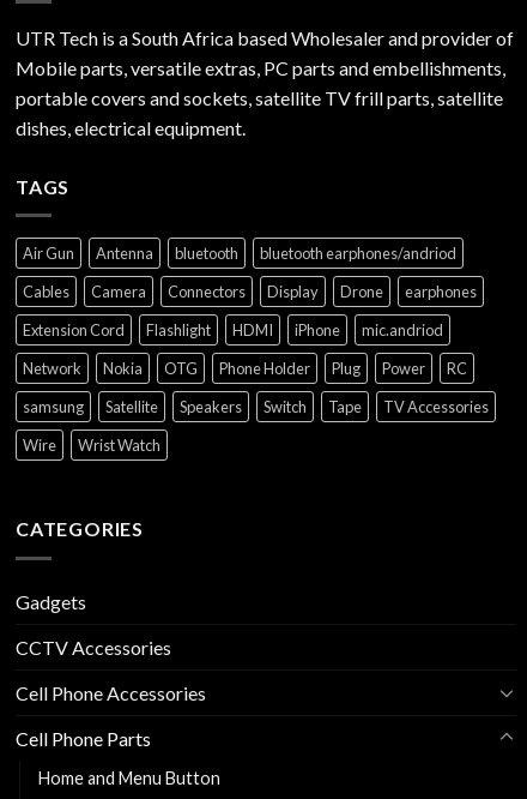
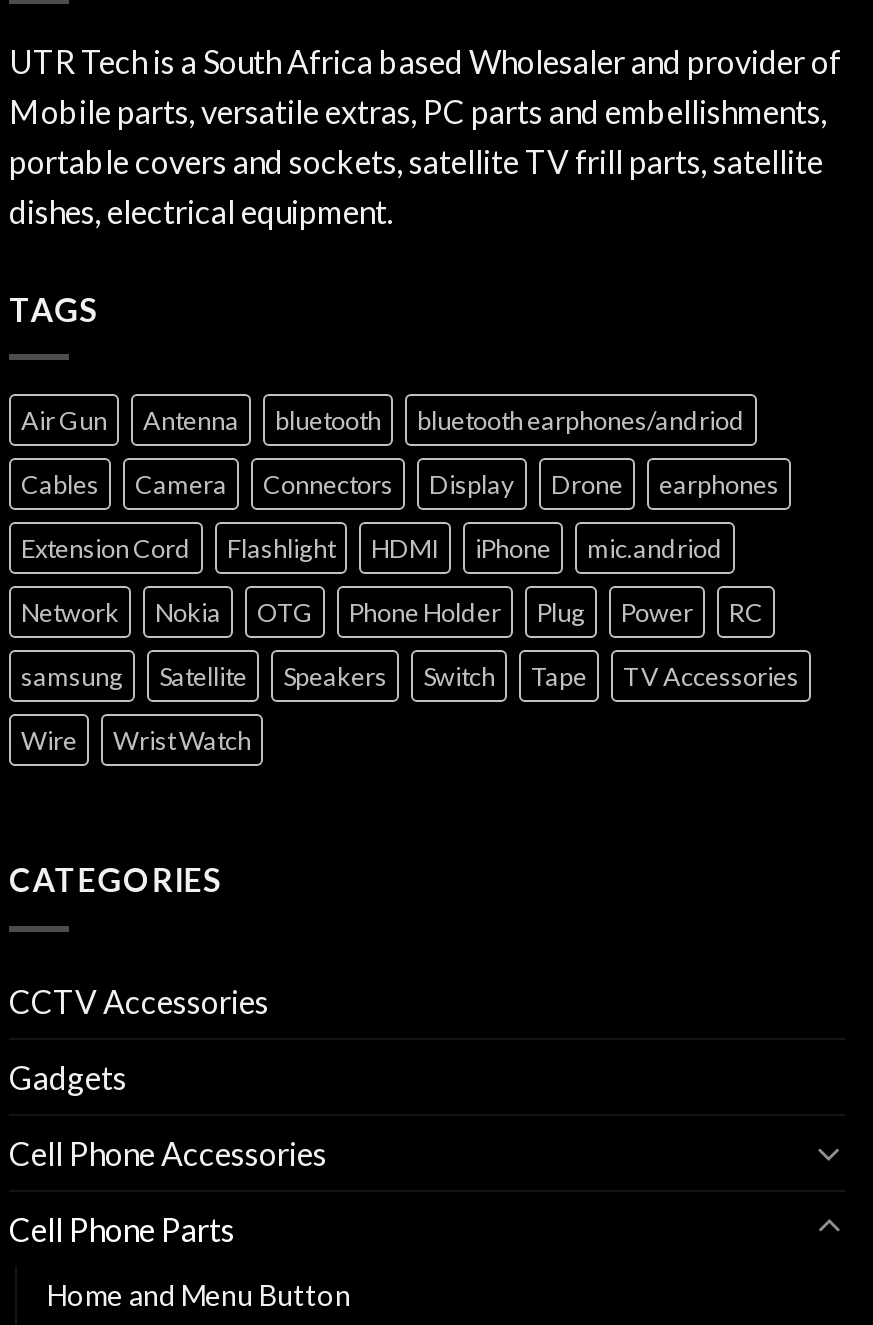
moved down: Gadgets

moved up: CCTV Accessories
